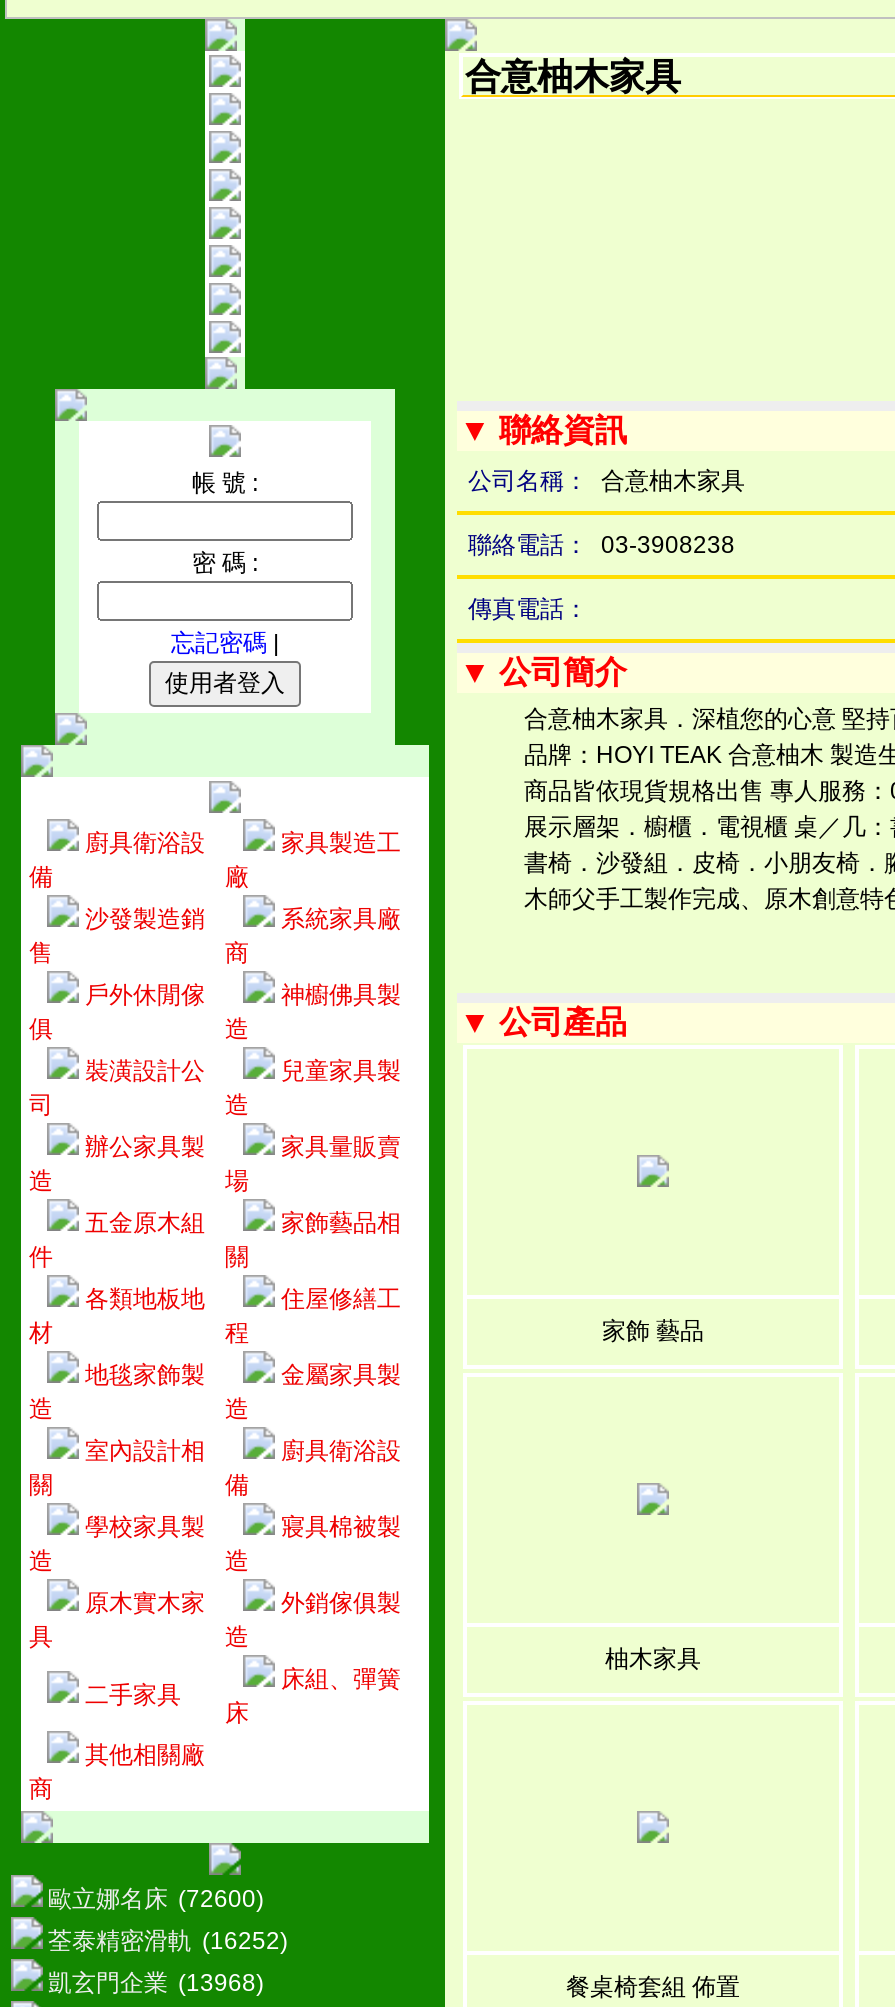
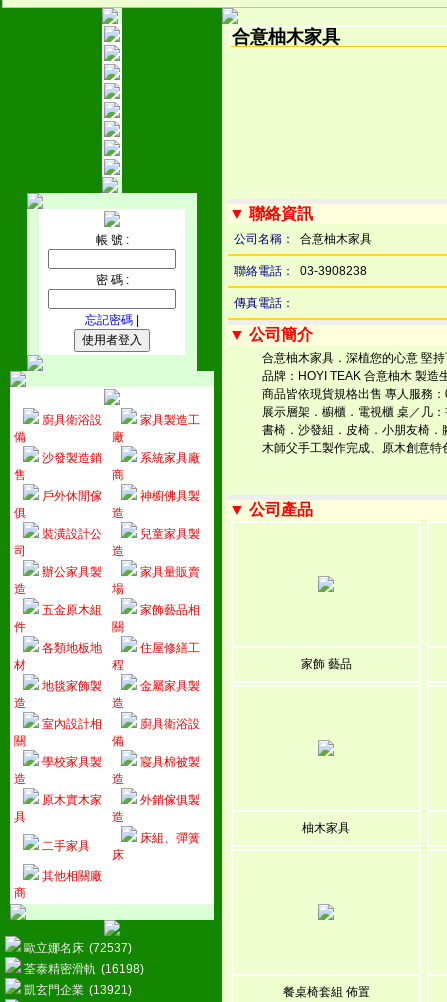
- 歐立娜名床 (72600)
+ 歐立娜名床 (72537)

- 荃泰精密滑軌 (16252)
+ 荃泰精密滑軌 (16198)

- 凱玄門企業 (13968)
+ 凱玄門企業 (13921)
